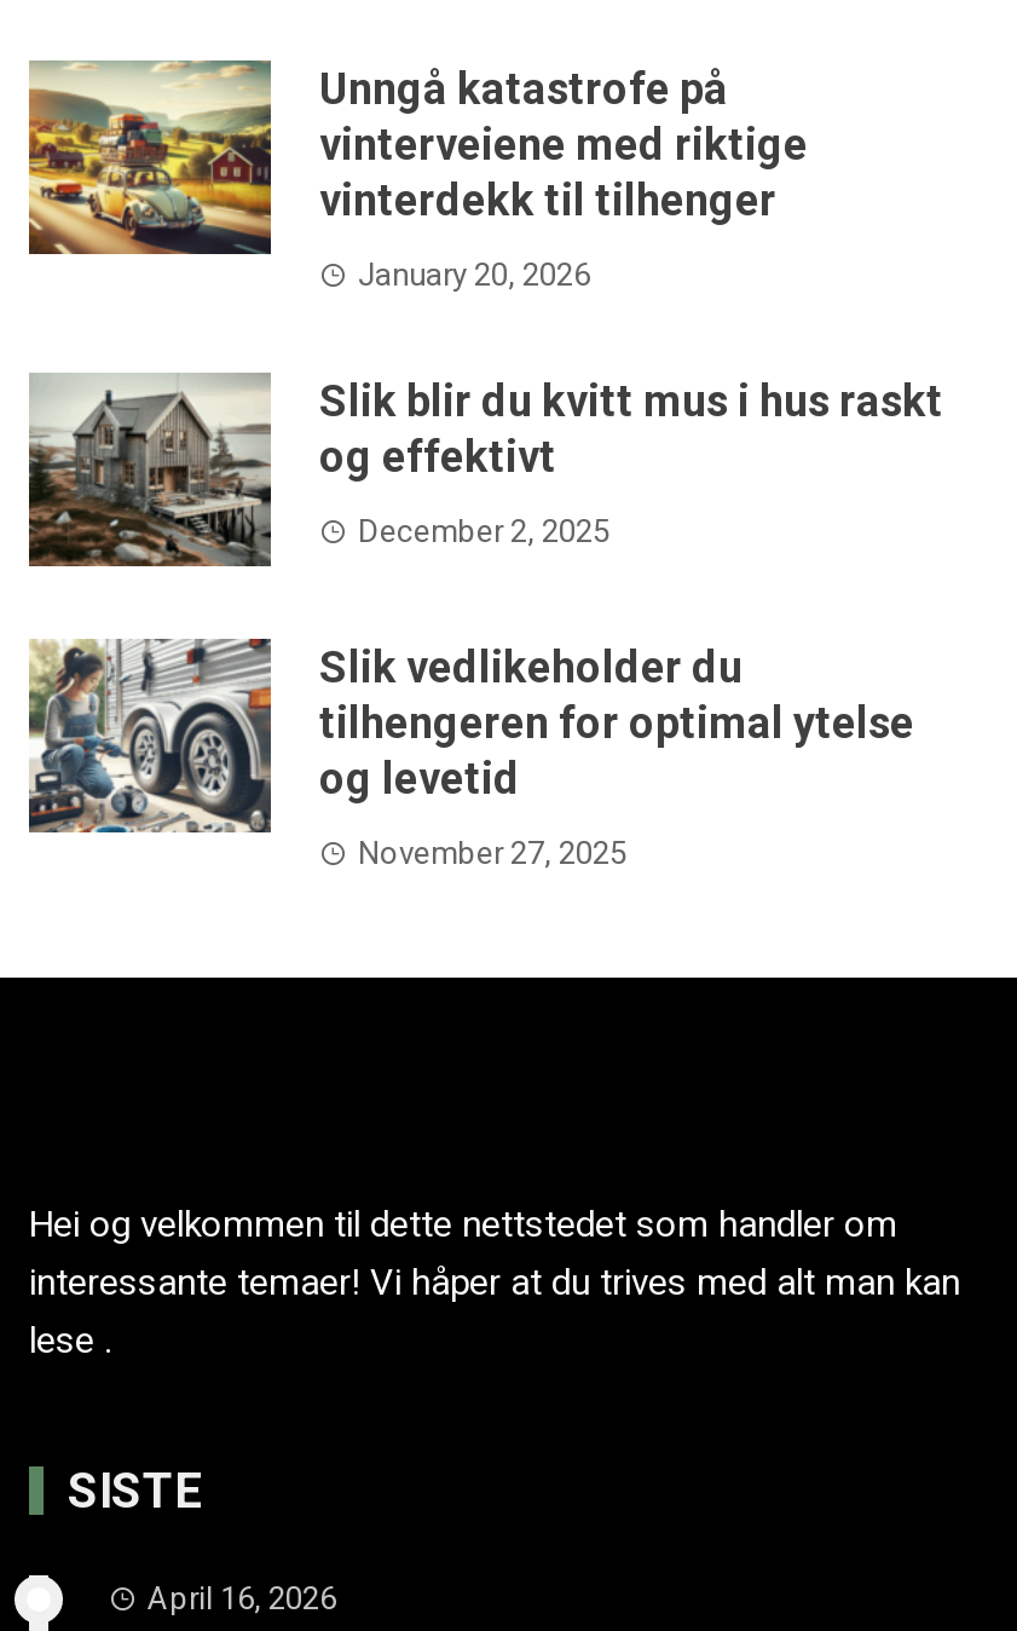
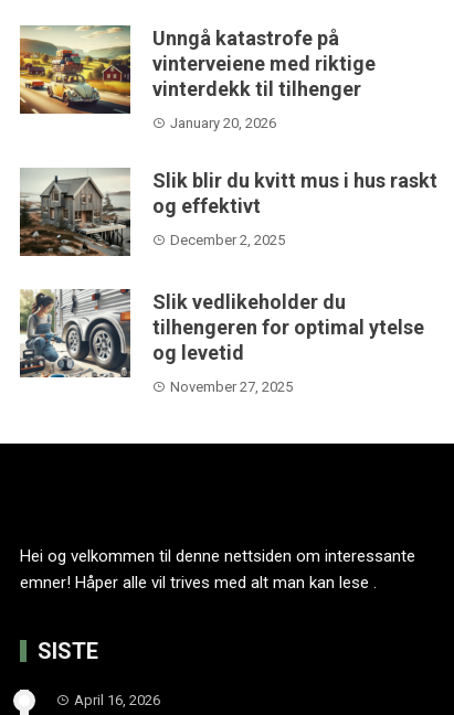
- Hei og velkommen til dette nettstedet som handler om
- interessante temaer! Vi håper at du trives med alt man kan
- lese .
+ Hei og velkommen til denne nettsiden om interessante
+ emner! Håper alle vil trives med alt man kan lese .
